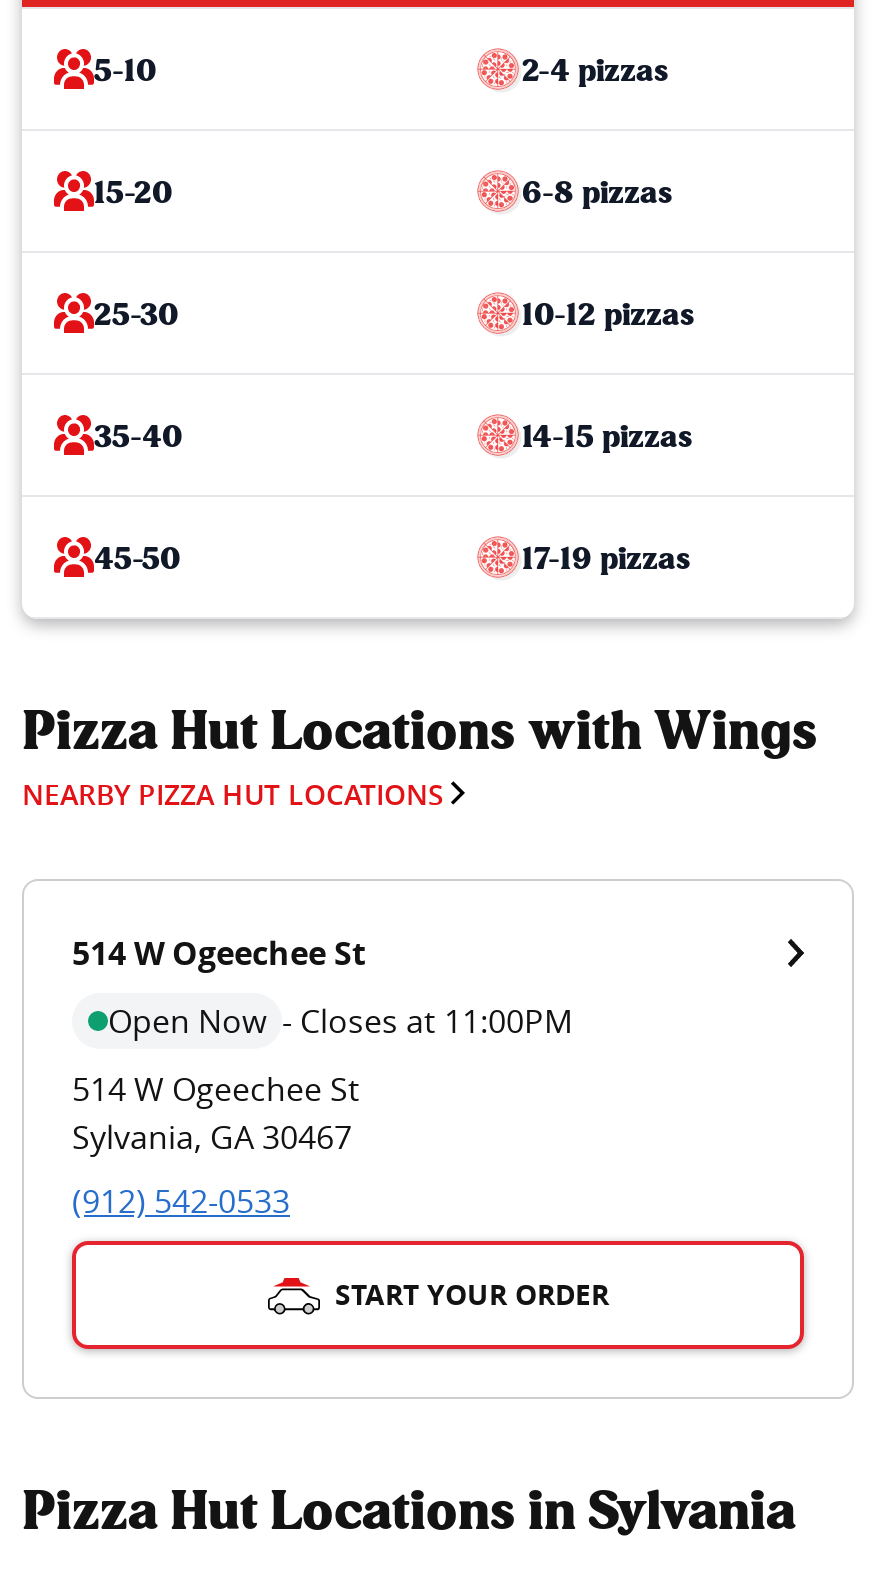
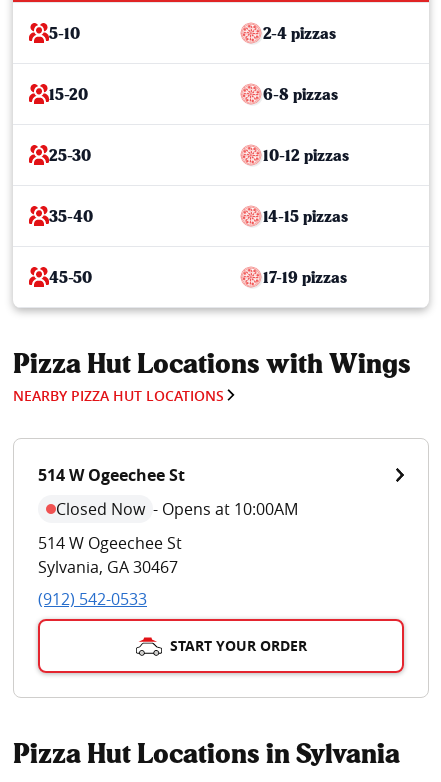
- Open Now - Closes at 11:00PM
+ Closed Now - Opens at 10:00AM
